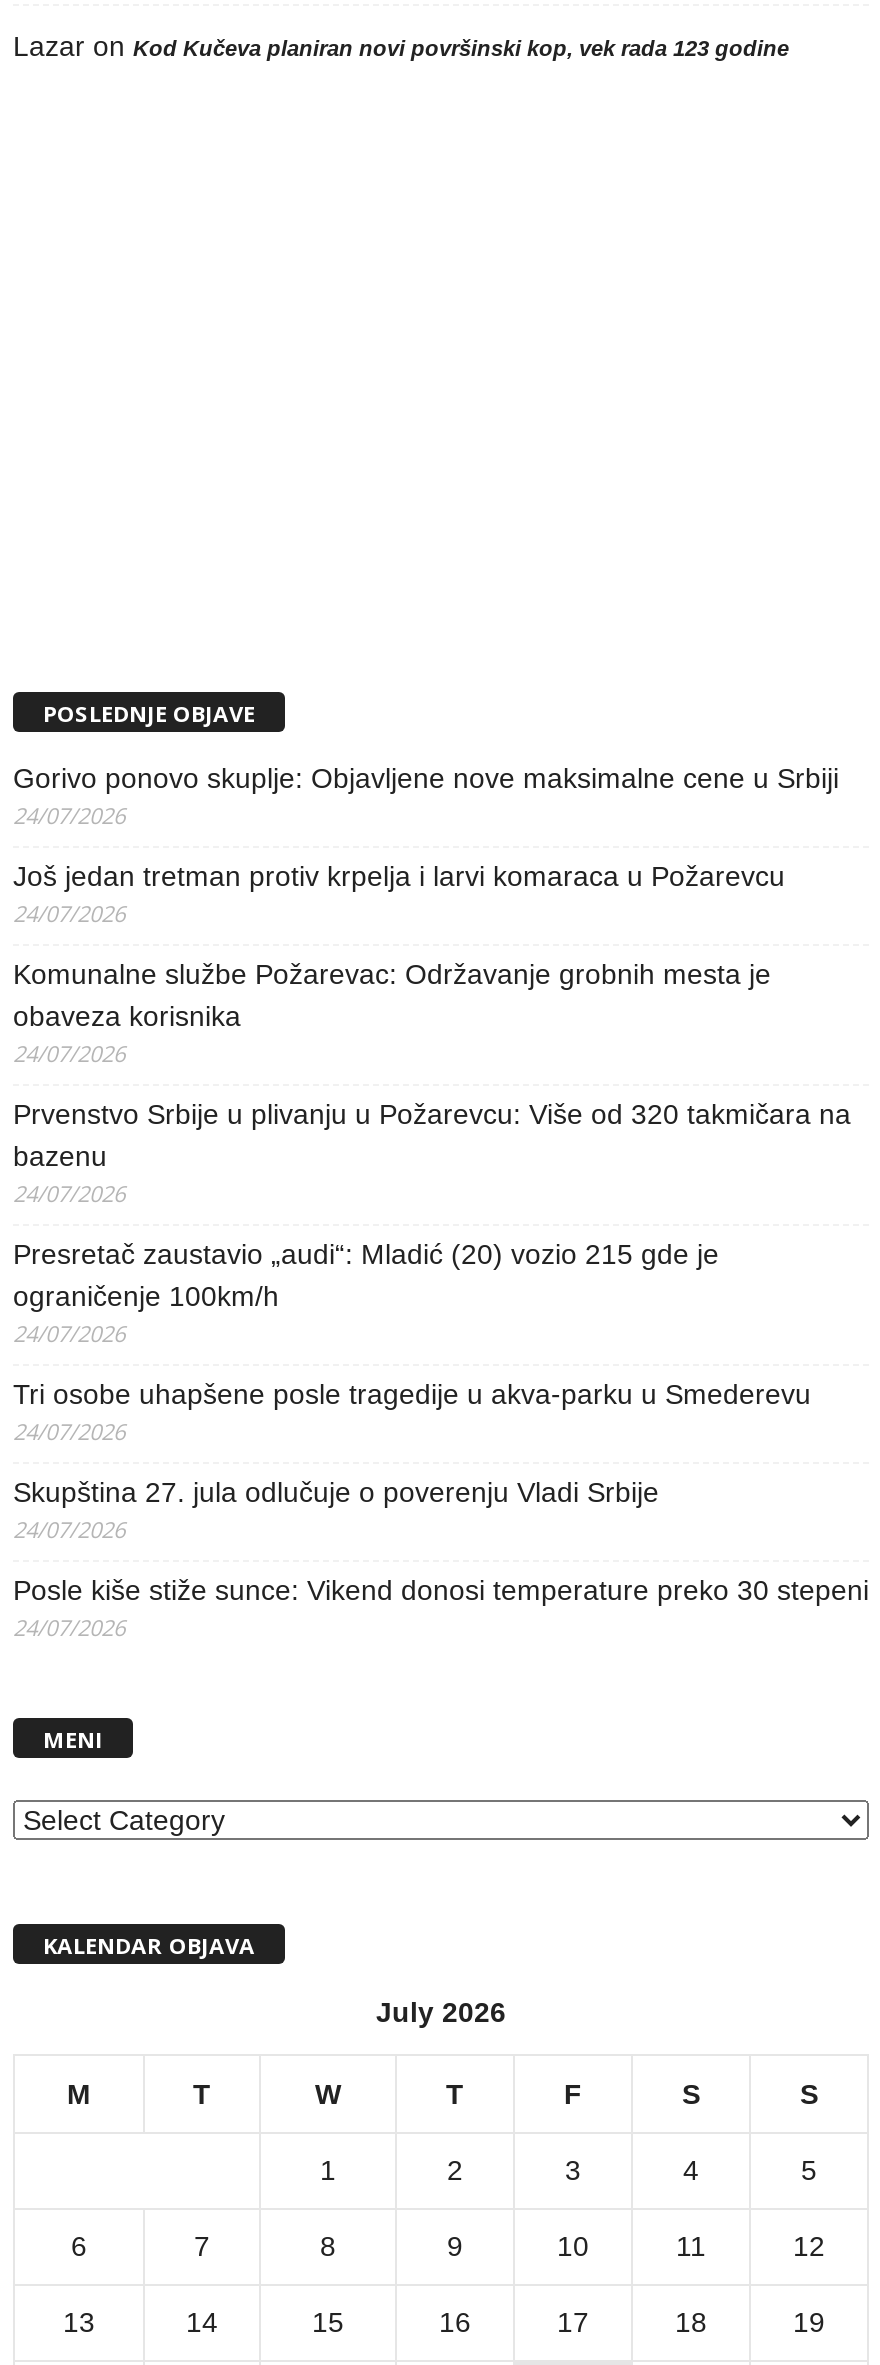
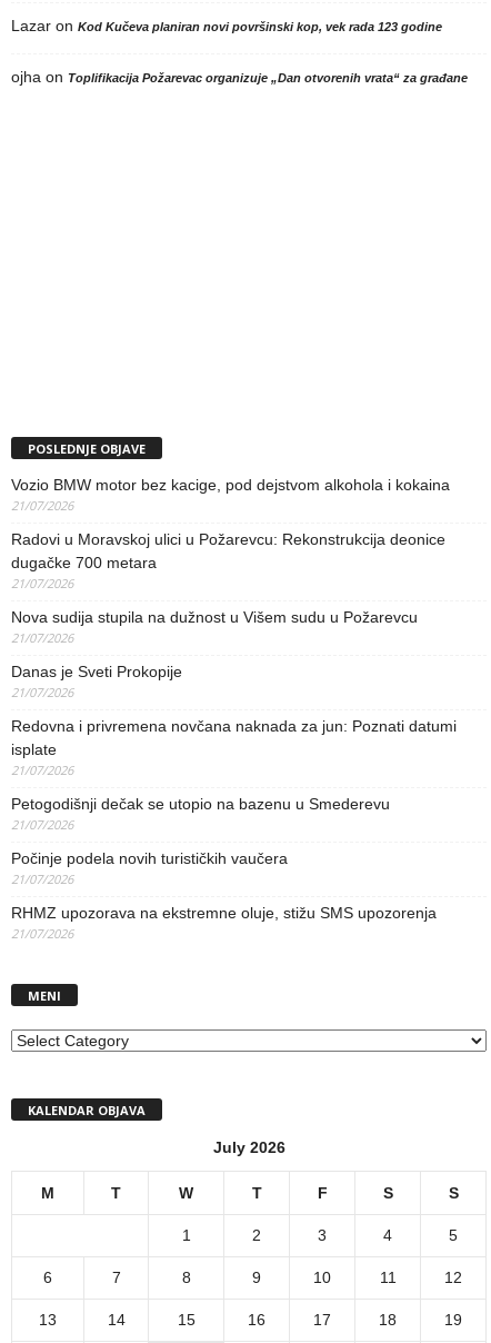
+ ojha on Toplifikacija Požarevac organizuje „Dan otvorenih vrata“ za građane

moved down: POSLEDNJE OBJAVE

- Gorivo ponovo skuplje: Objavljene nove maksimalne cene u Srbiji
- 24/07/2026
+ Vozio BMW motor bez kacige, pod dejstvom alkohola i kokaina
+ 21/07/2026

- Još jedan tretman protiv krpelja i larvi komaraca u Požarevcu
- 24/07/2026
+ Radovi u Moravskoj ulici u Požarevcu: Rekonstrukcija deonice
+ dugačke 700 metara
+ 21/07/2026

- Komunalne službe Požarevac: Održavanje grobnih mesta je
- obaveza korisnika
- 24/07/2026
+ Nova sudija stupila na dužnost u Višem sudu u Požarevcu
+ 21/07/2026

- Prvenstvo Srbije u plivanju u Požarevcu: Više od 320 takmičara na
- bazenu
- 24/07/2026
+ Danas je Sveti Prokopije
+ 21/07/2026

- Presretač zaustavio „audi“: Mladić (20) vozio 215 gde je
- ograničenje 100km/h
- 24/07/2026
+ Redovna i privremena novčana naknada za jun: Poznati datumi
+ isplate
+ 21/07/2026

- Tri osobe uhapšene posle tragedije u akva-parku u Smederevu
- 24/07/2026
+ Petogodišnji dečak se utopio na bazenu u Smederevu
+ 21/07/2026

- Skupština 27. jula odlučuje o poverenju Vladi Srbije
- 24/07/2026
+ Počinje podela novih turističkih vaučera
+ 21/07/2026

- Posle kiše stiže sunce: Vikend donosi temperature preko 30 stepeni
- 24/07/2026
+ RHMZ upozorava na ekstremne oluje, stižu SMS upozorenja
+ 21/07/2026
